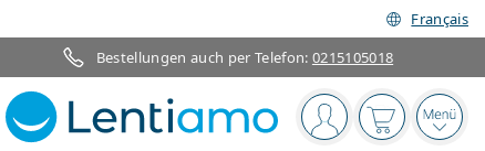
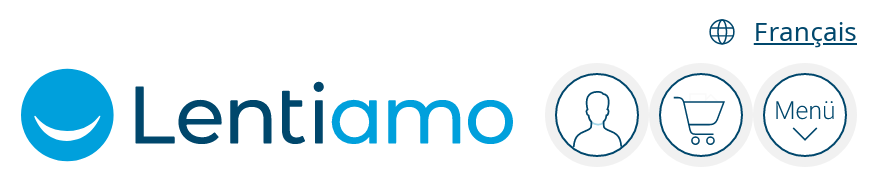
- Bestellungen auch per Telefon: 0215105018
